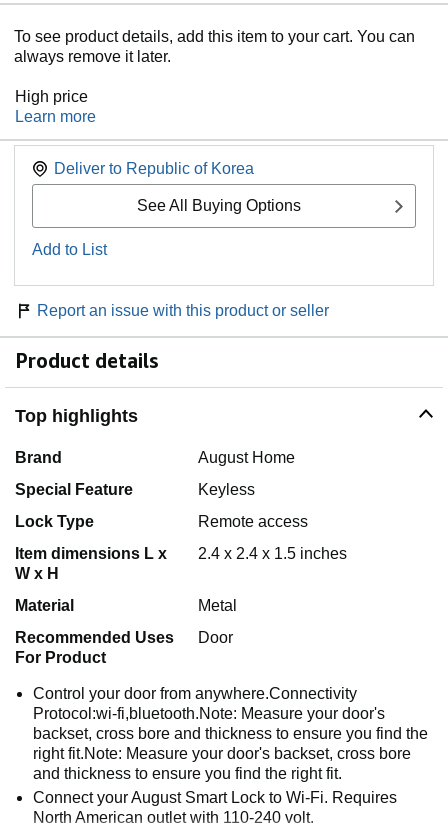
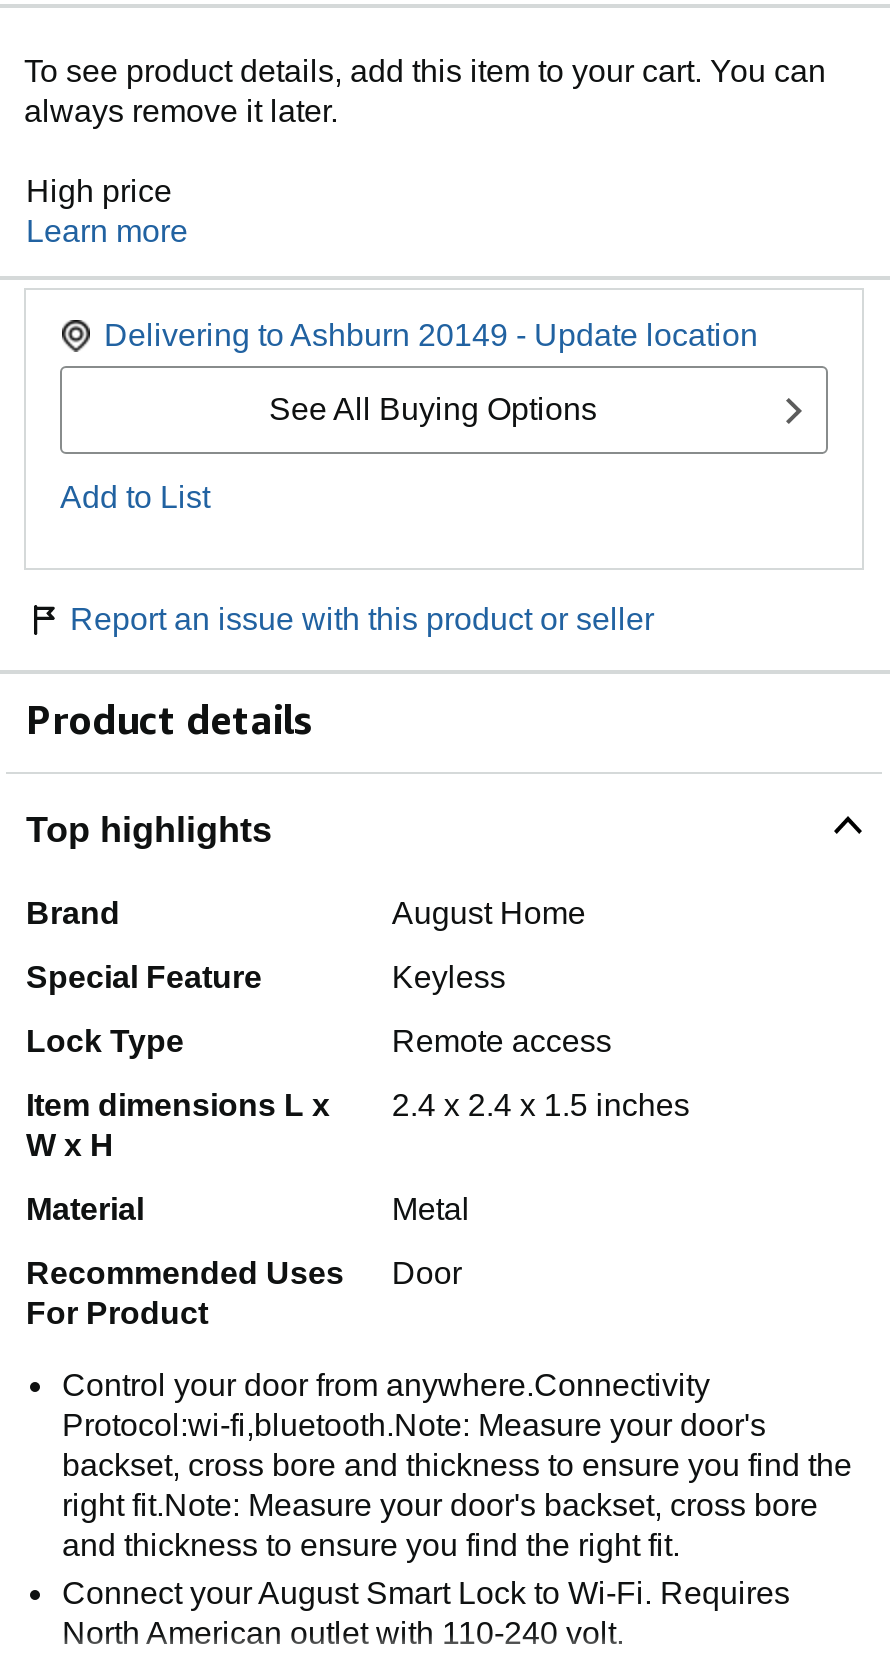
- Deliver to Republic of Korea
+ Delivering to Ashburn 20149 - Update location
